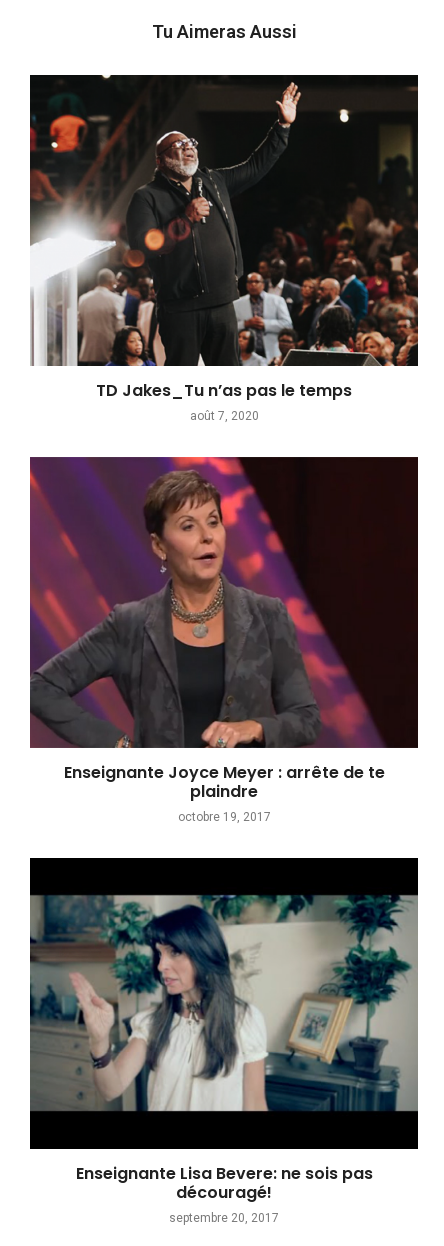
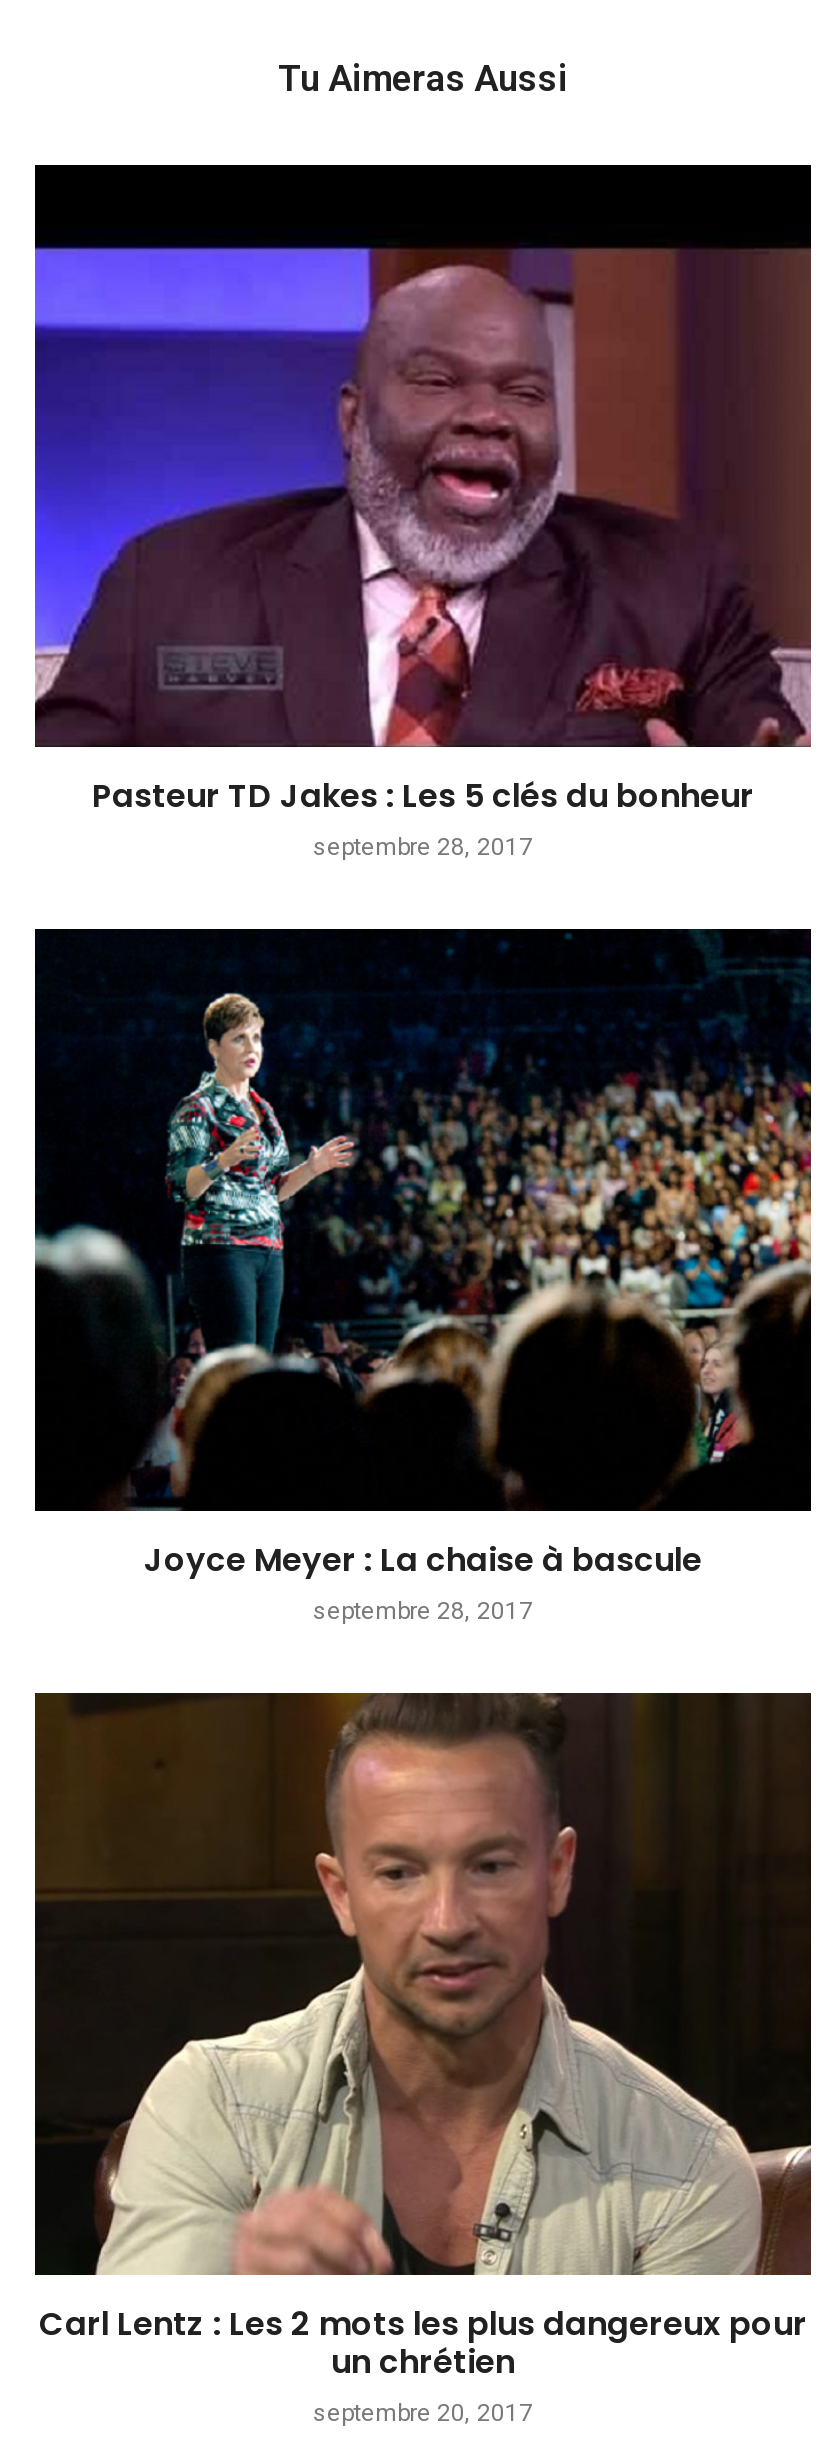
- [image]
- TD Jakes_Tu n’as pas le temps
- août 7, 2020
+ [image]
+ Pasteur TD Jakes : Les 5 clés du bonheur
+ septembre 28, 2017

- [image]
- Enseignante Joyce Meyer : arrête de te
- plaindre
- octobre 19, 2017
+ [image]
+ Joyce Meyer : La chaise à bascule
+ septembre 28, 2017

- [image]
- Enseignante Lisa Bevere: ne sois pas
- découragé!
+ [image]
+ Carl Lentz : Les 2 mots les plus dangereux pour
+ un chrétien
